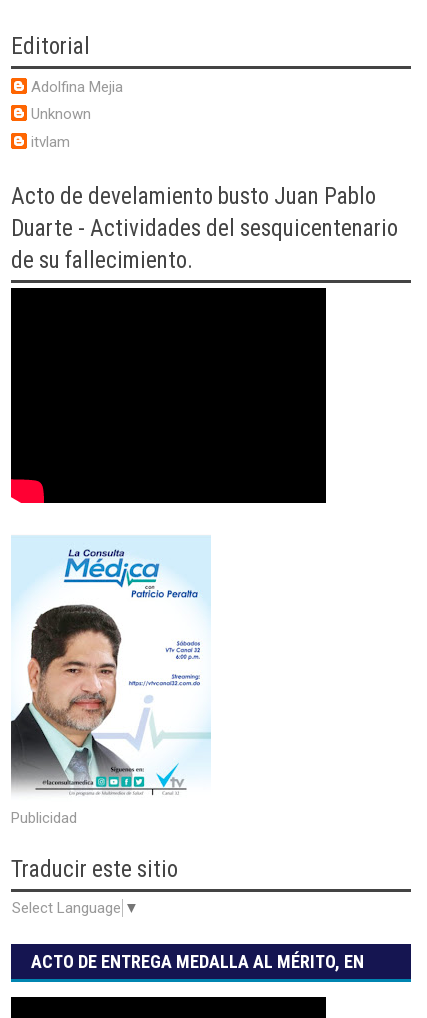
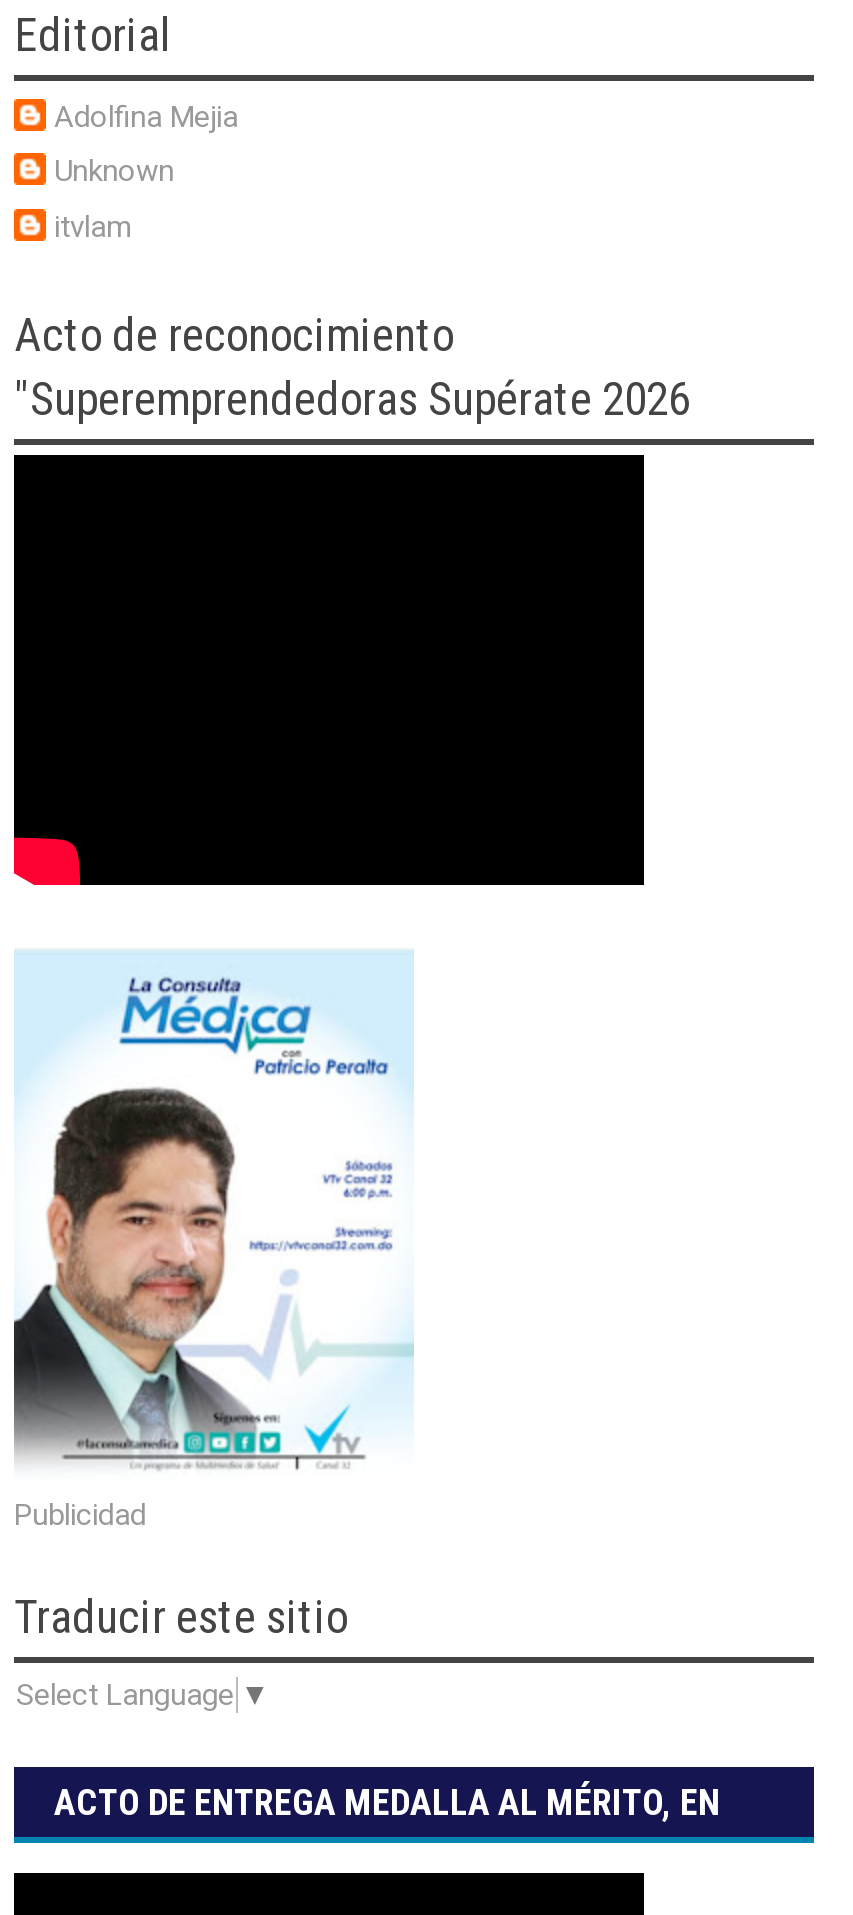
- Acto de develamiento busto Juan Pablo
- Duarte - Actividades del sesquicentenario
- de su fallecimiento.
+ Acto de reconocimiento
+ "Superemprendedoras Supérate 2026
